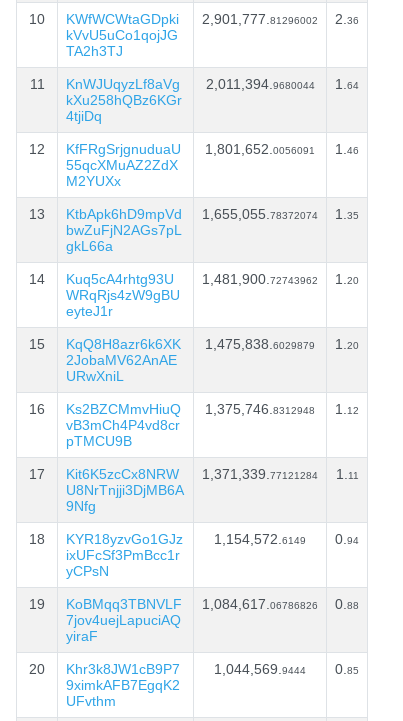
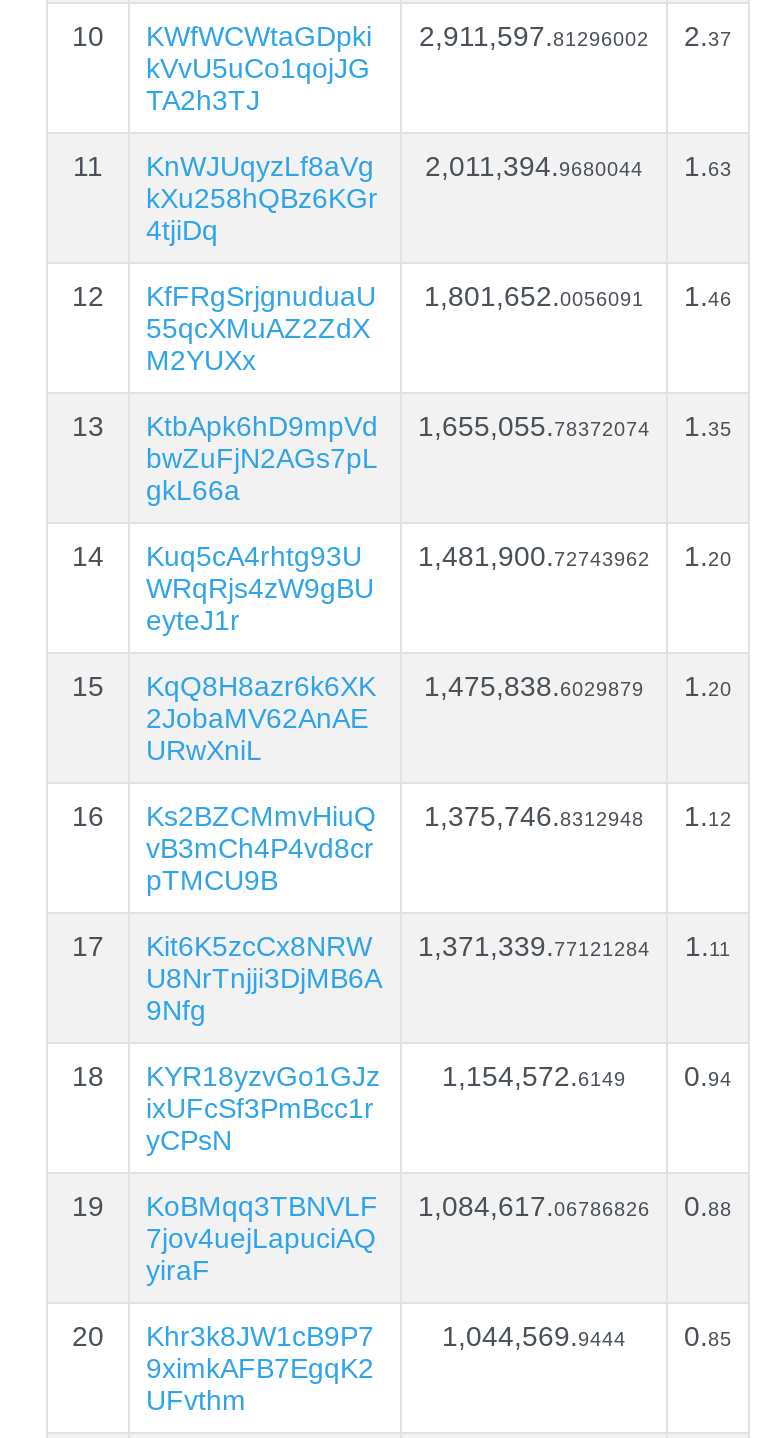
- 2,901,777.81296002
+ 2,911,597.81296002

- 2.36
+ 2.37

- 11 KnWJUqyzLf8aVg 2,011,394.9680044 1.64
+ 11 KnWJUqyzLf8aVg 2,011,394.9680044 1.63
